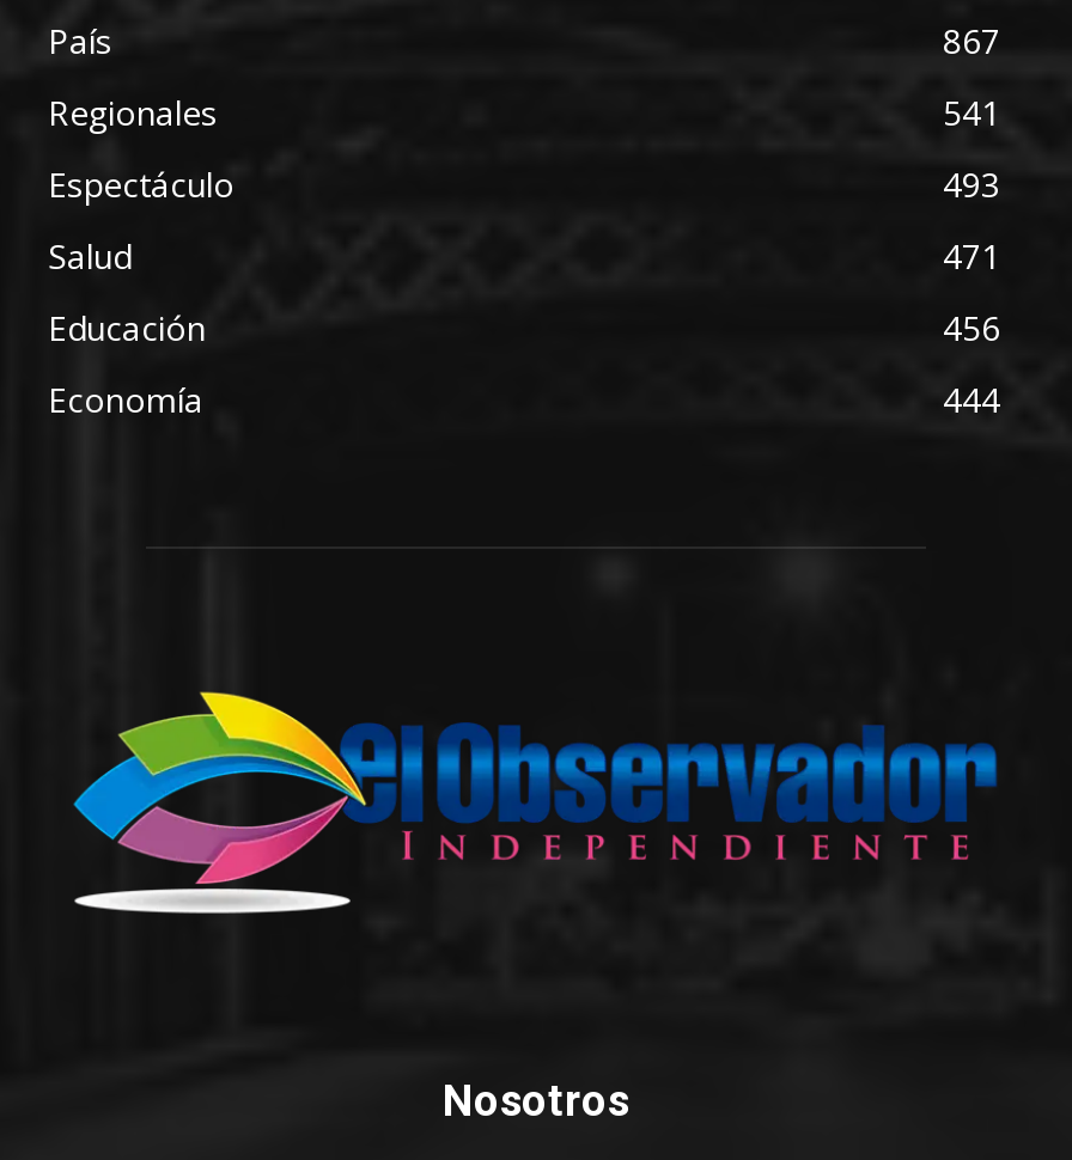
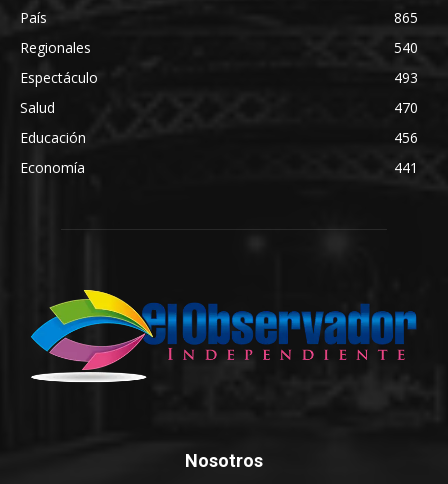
- 867
+ 865

- 541
+ 540

- 471
+ 470

- 444
+ 441
